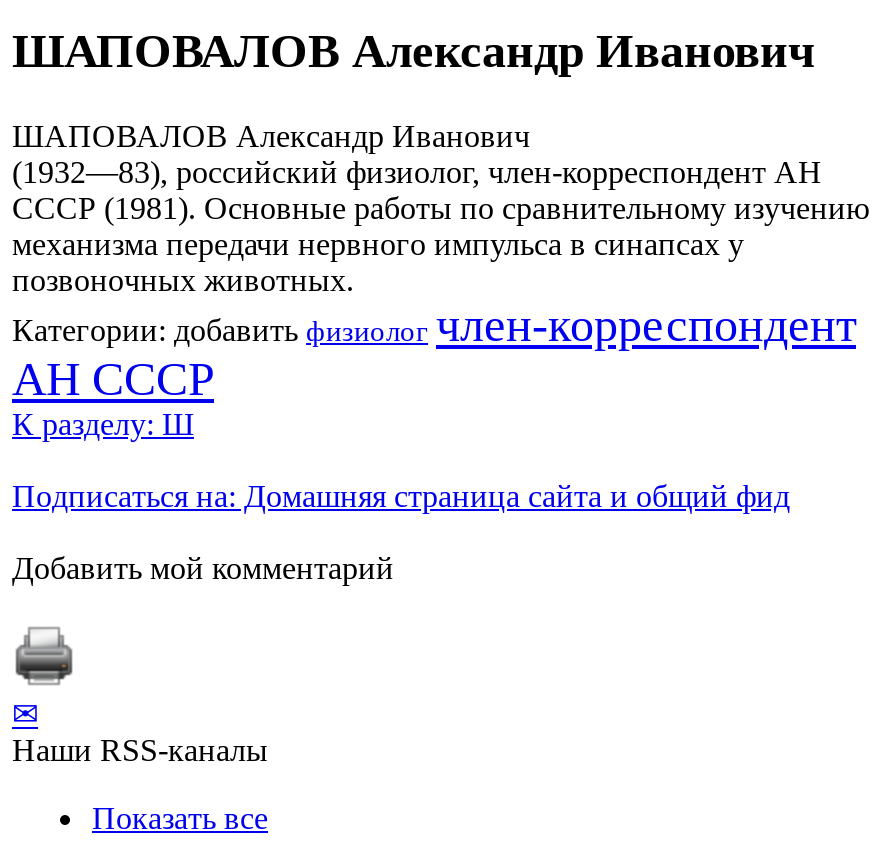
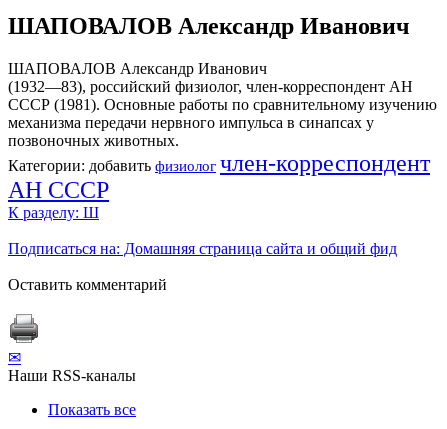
- Добавить мой комментарий
+ Оставить комментарий
